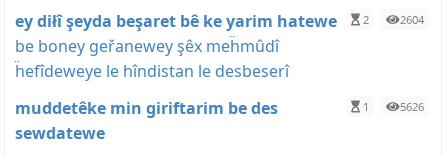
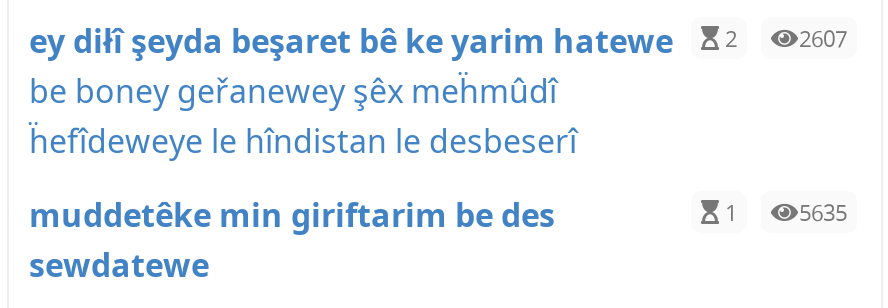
- ey diłî şeyda beşaret bê ke yarim hatewe 2 2604
+ ey diłî şeyda beşaret bê ke yarim hatewe 2 2607

- 1 5626
+ 1 5635
